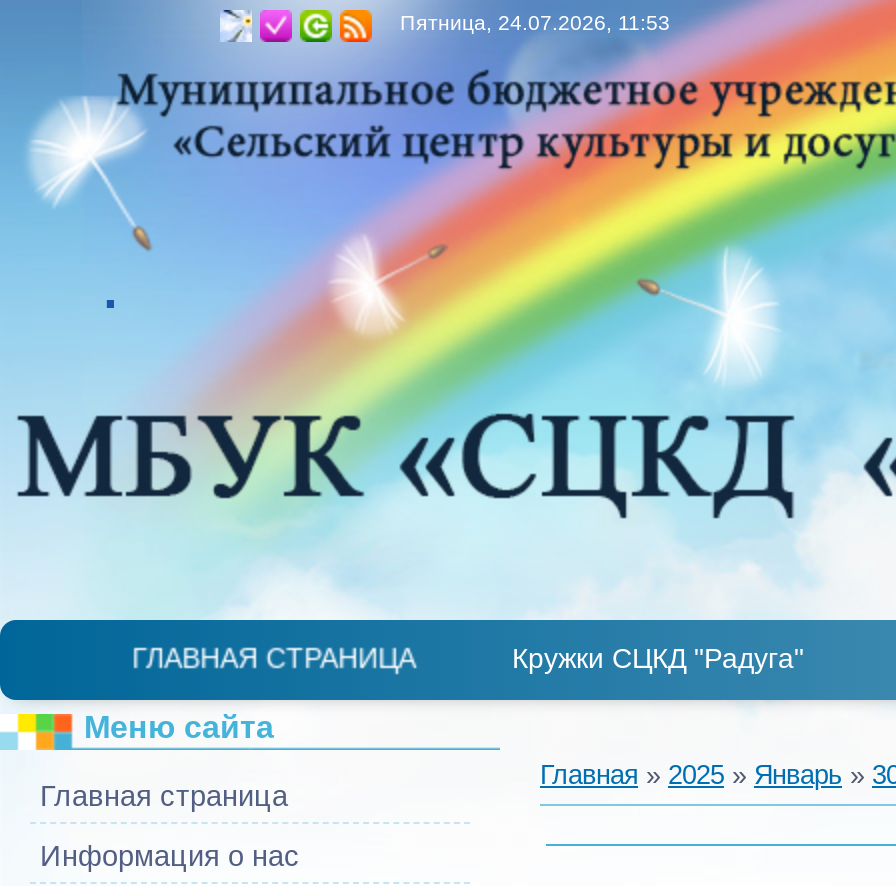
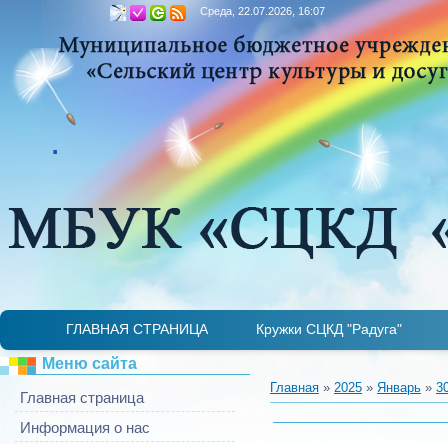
- Пятница, 24.07.2026, 11:53
+ Среда, 22.07.2026, 16:07
